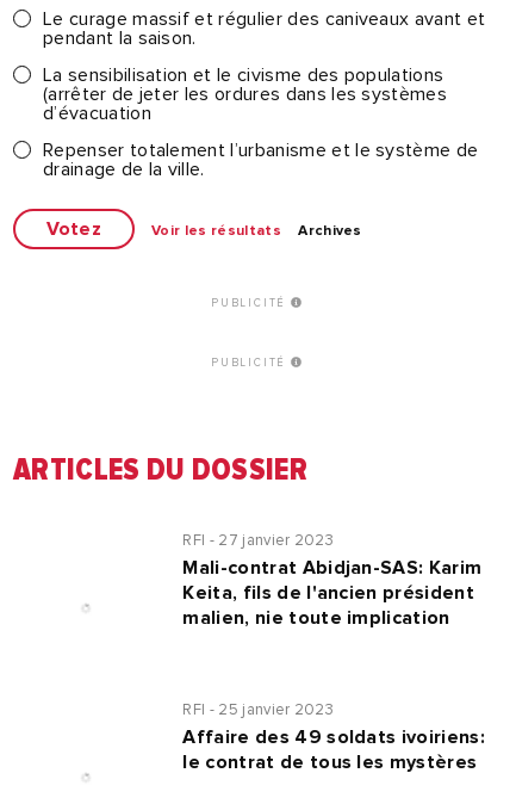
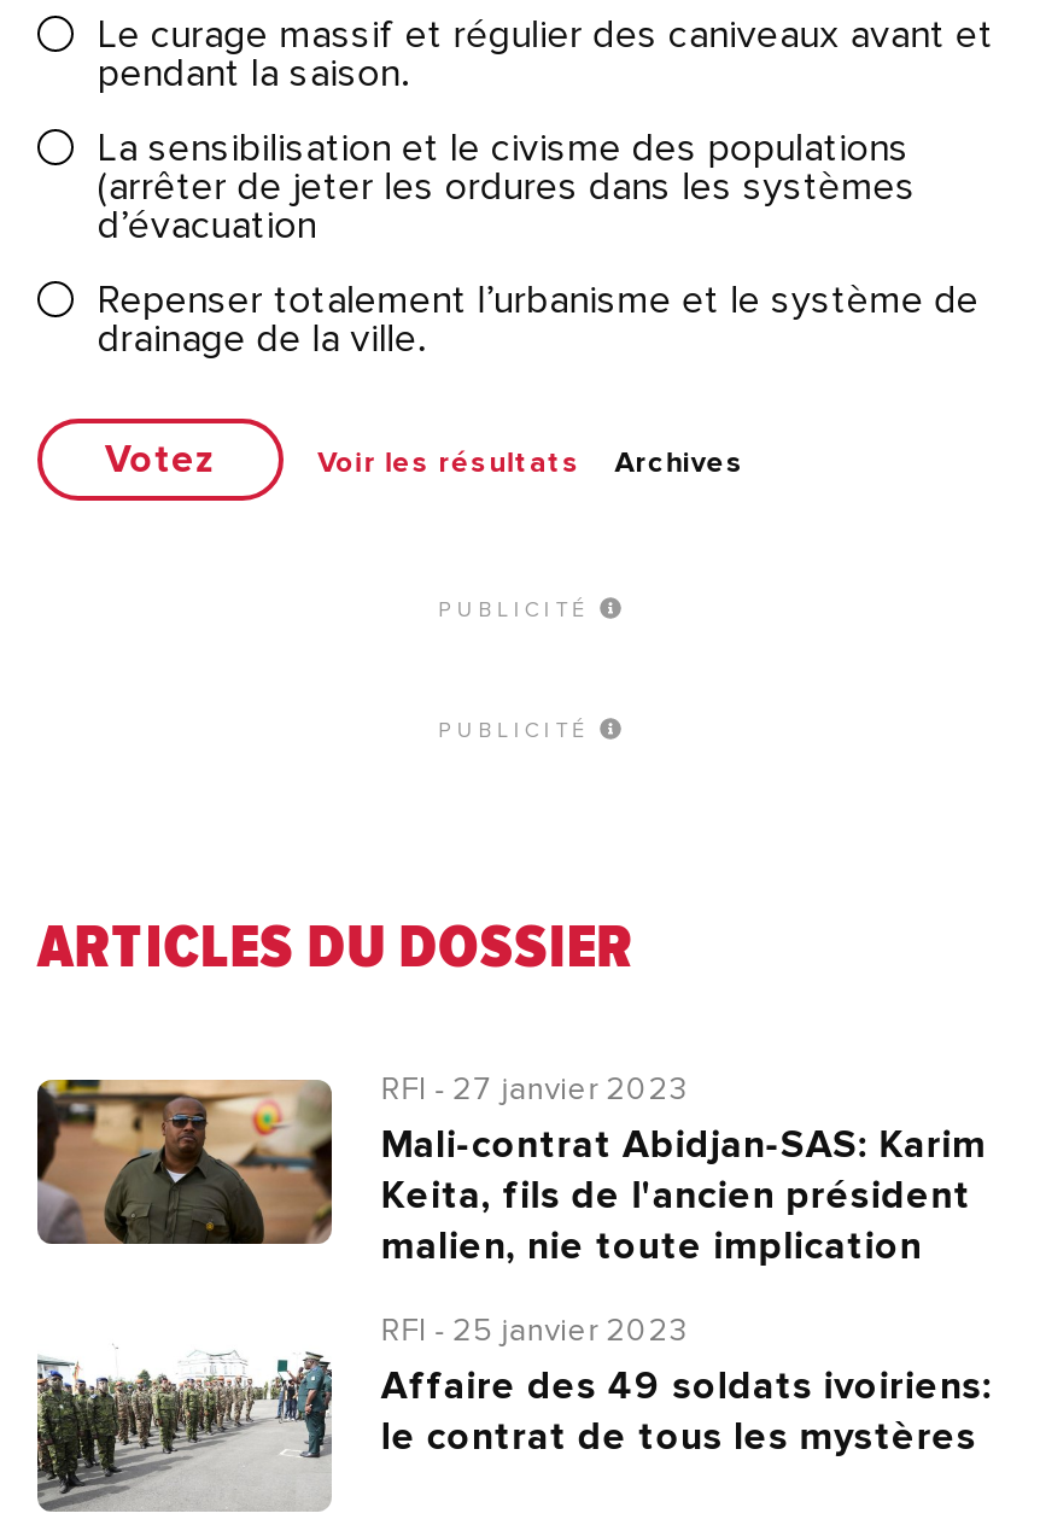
+ [image]

+ [image]
